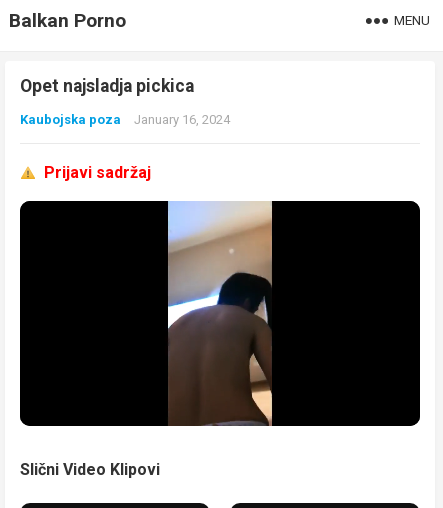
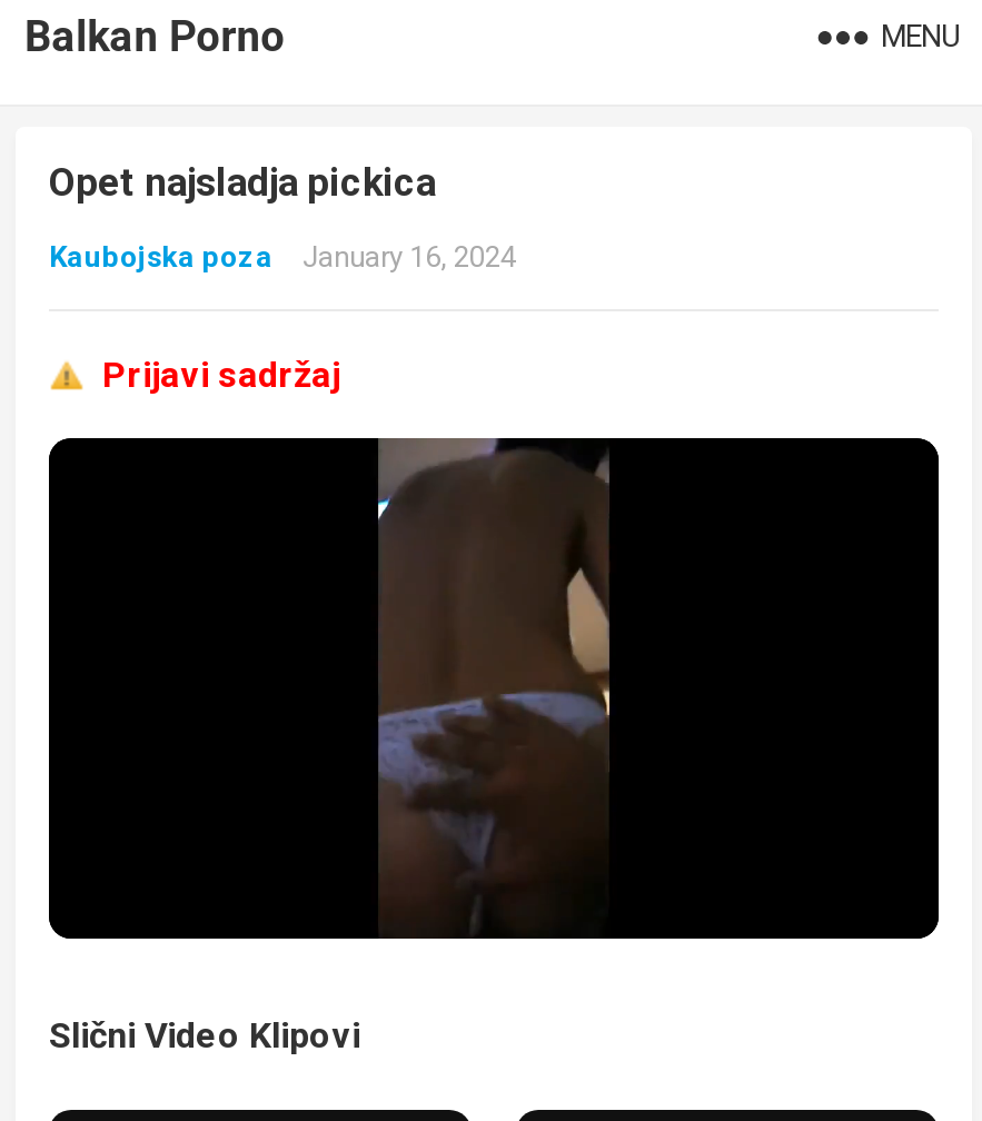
- [image]
+ [image]
